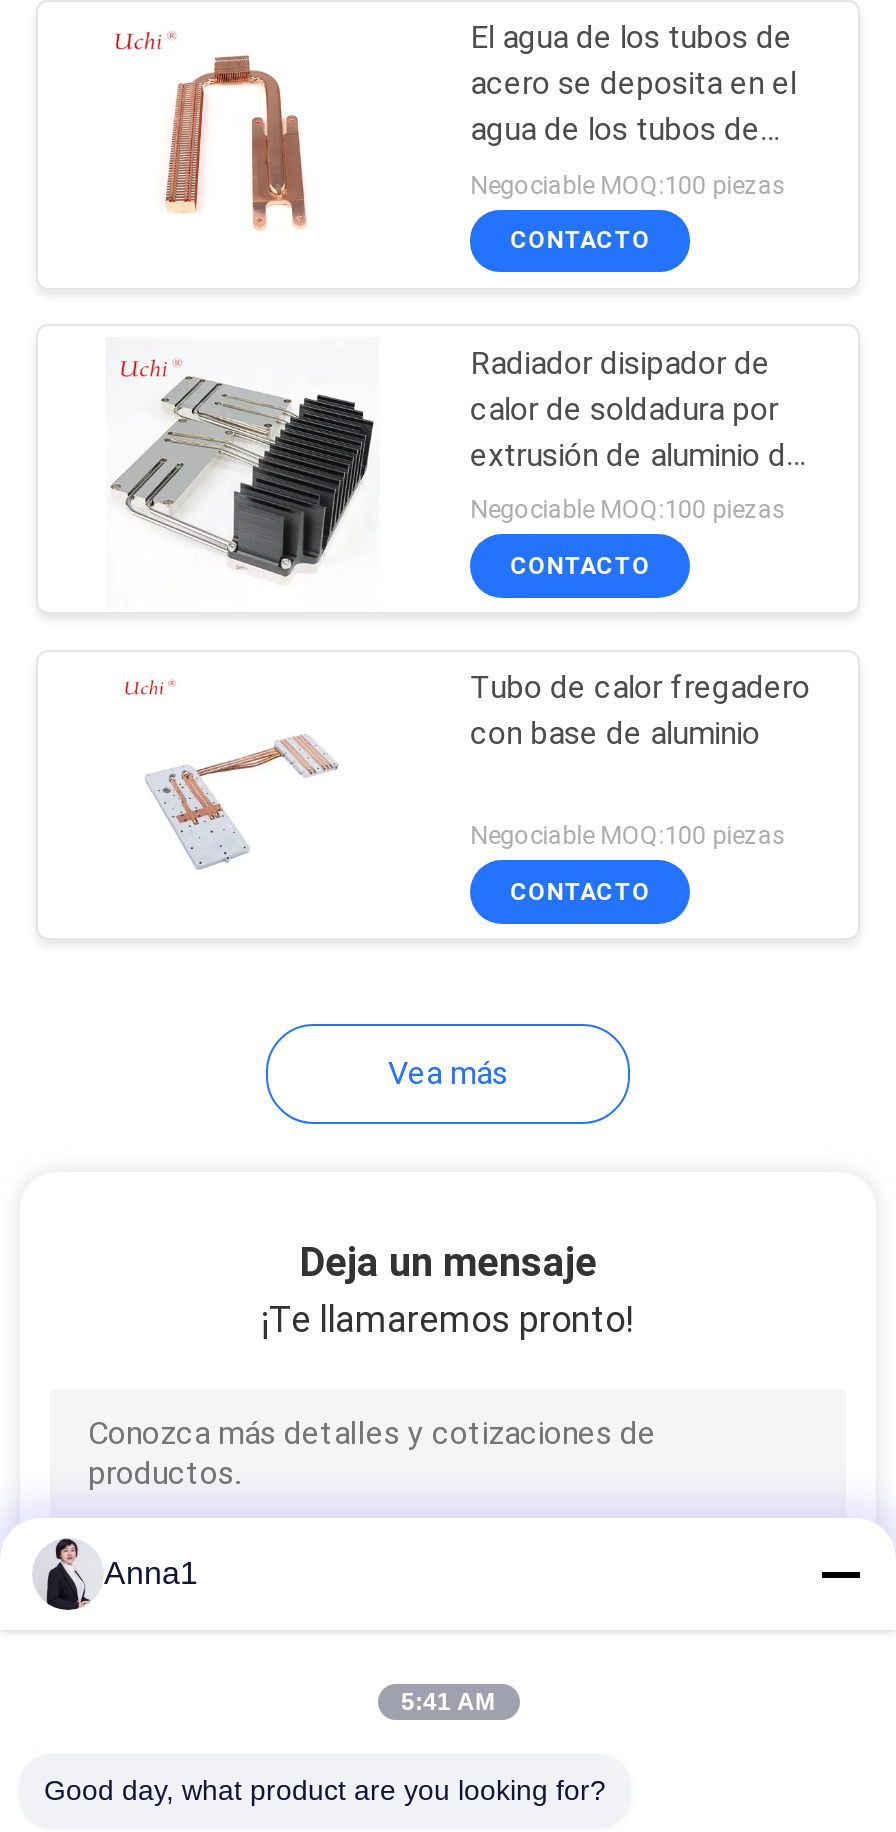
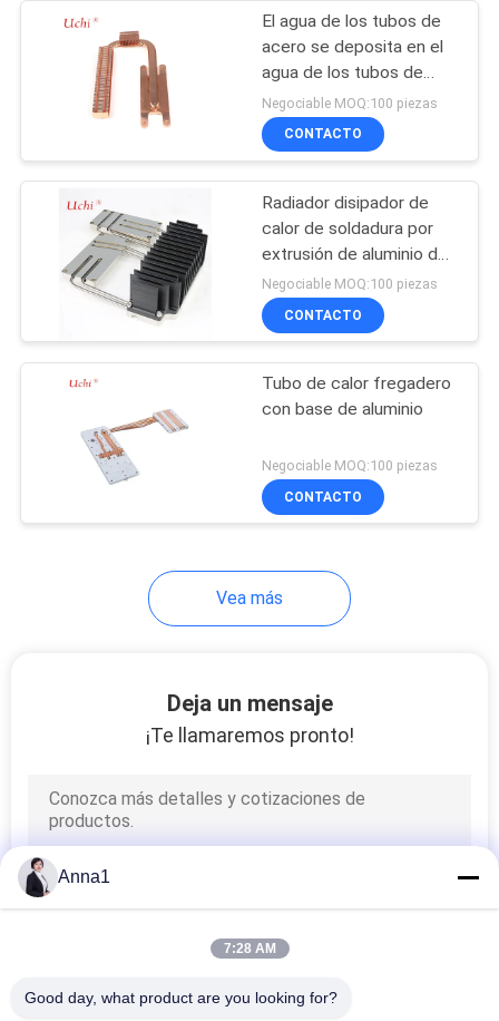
- 5:41 AM
+ 7:28 AM
